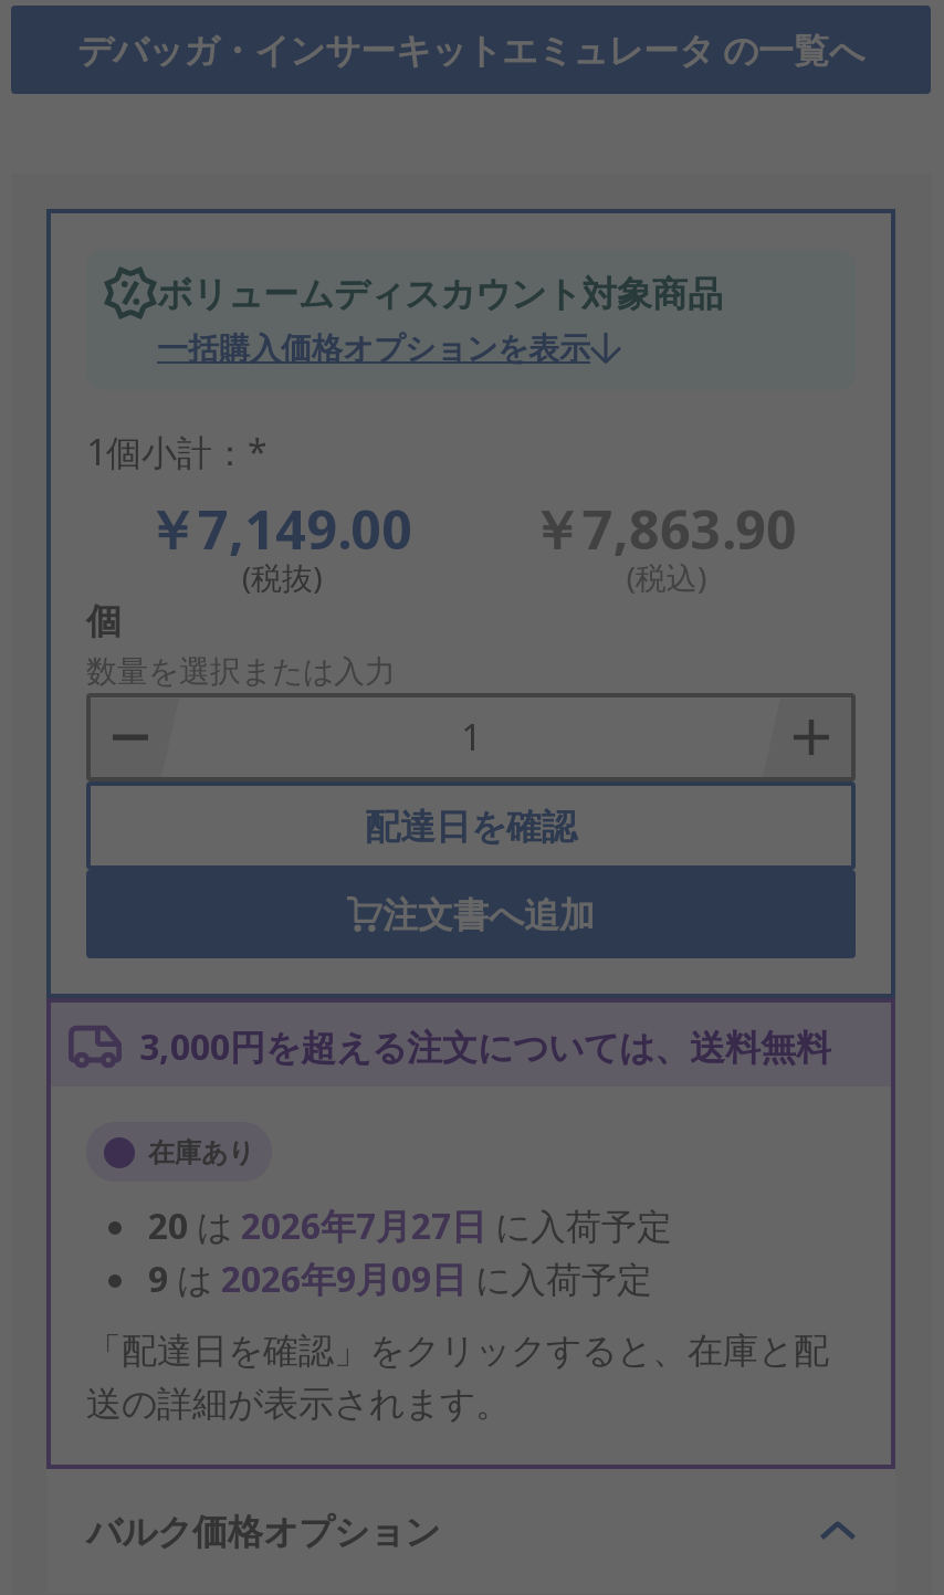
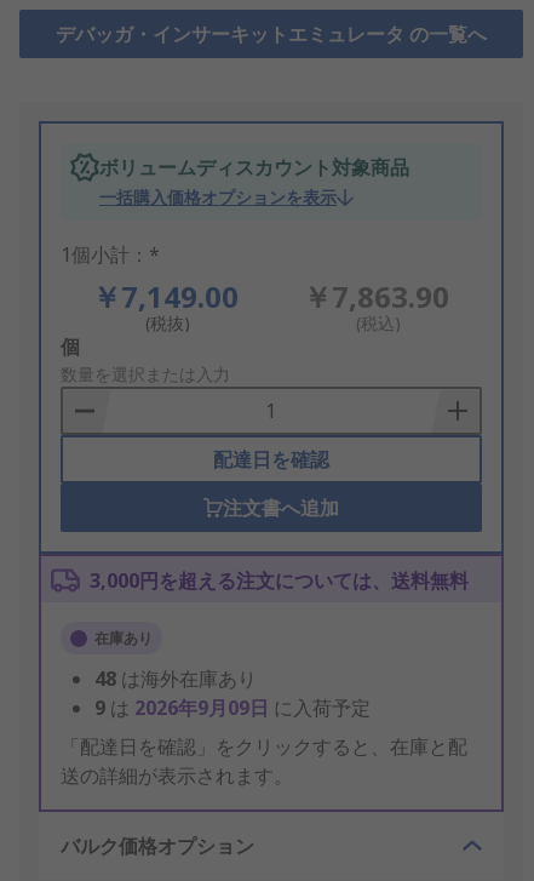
- 20は2026年7月27日に入荷予定
+ 48は海外在庫あり
